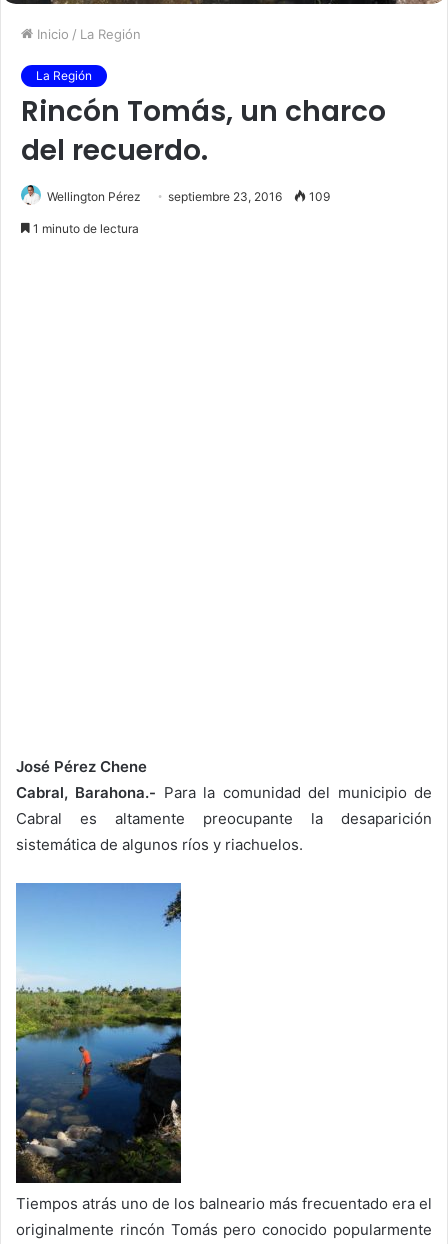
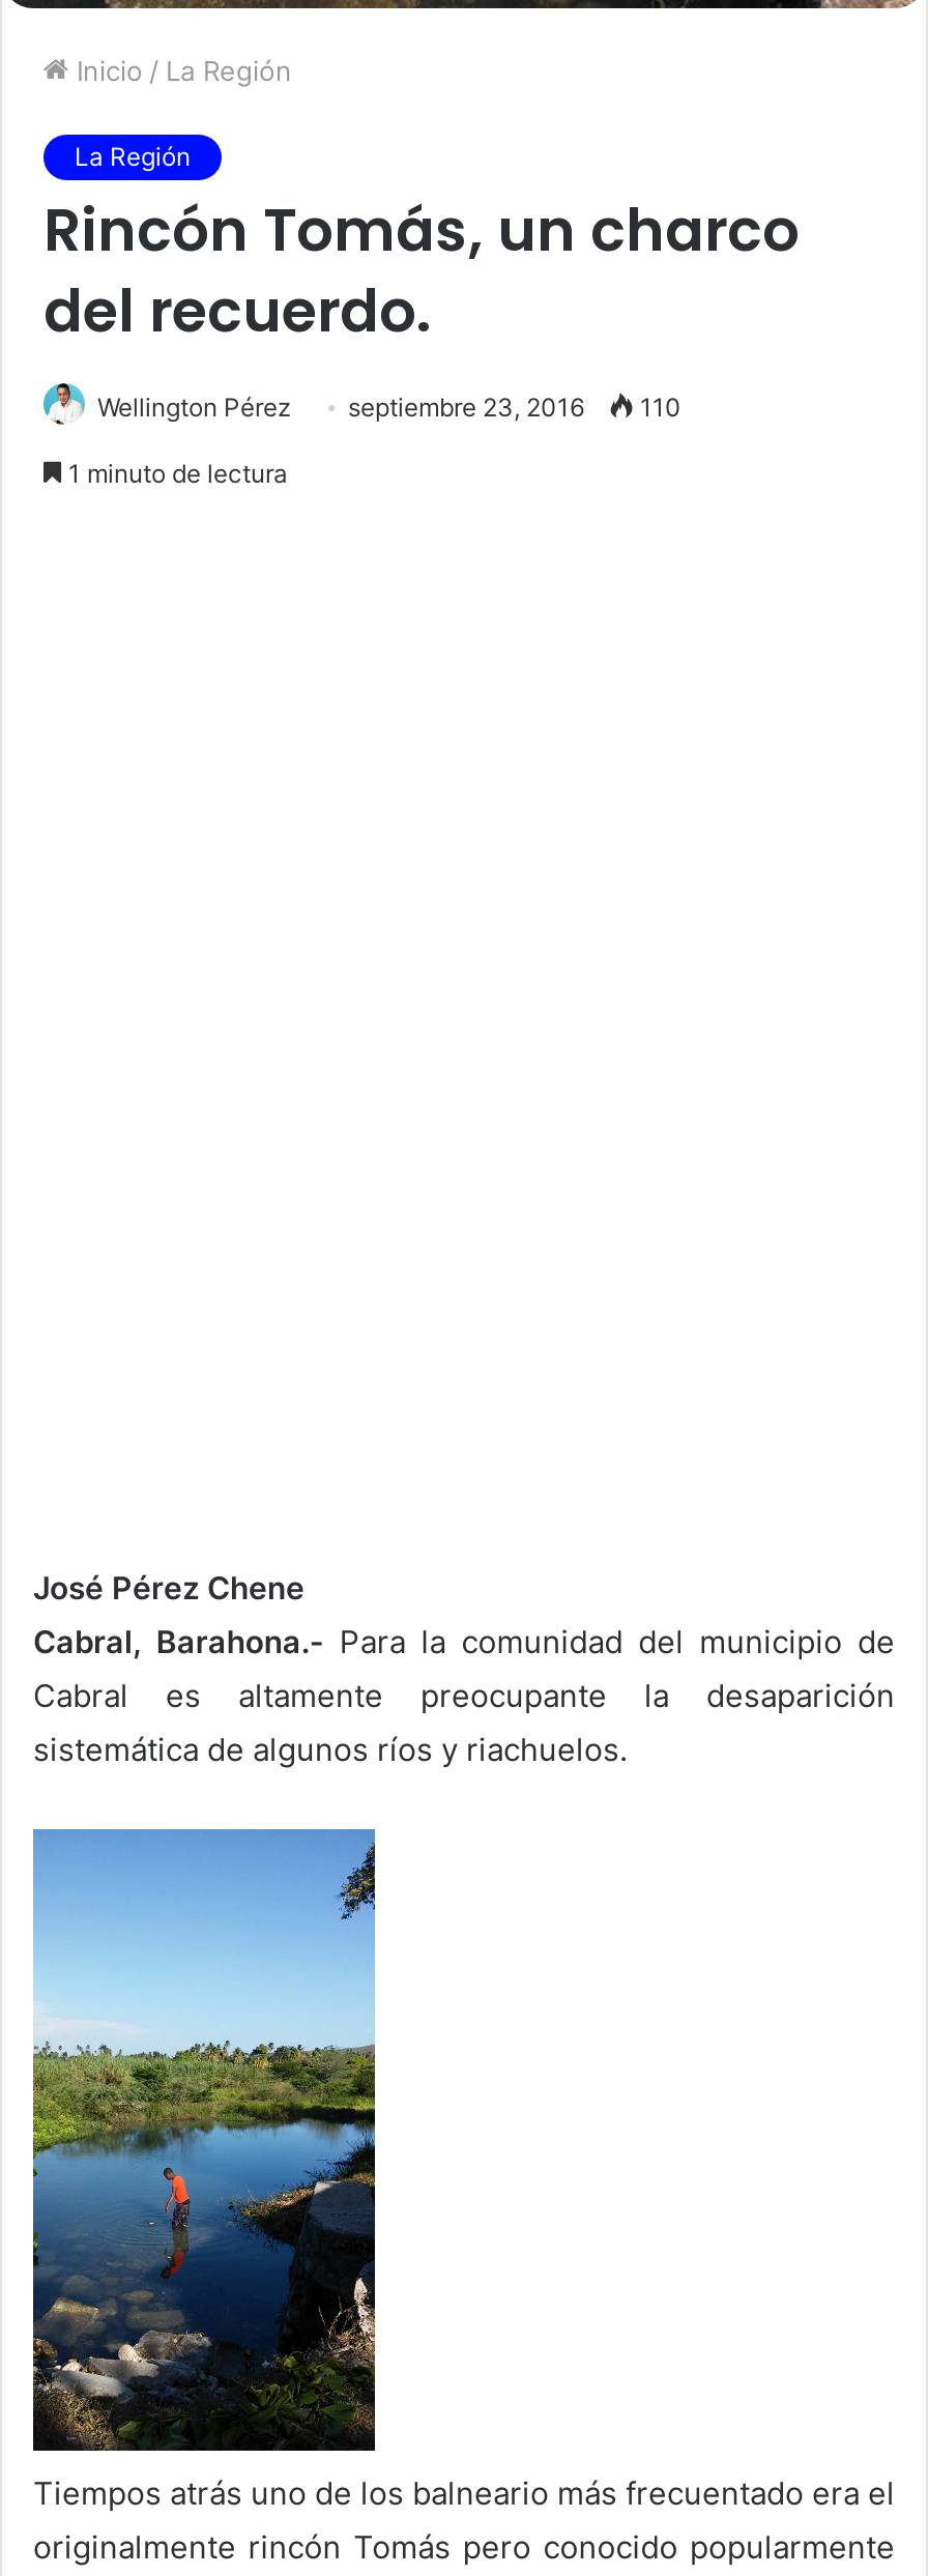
- Wellington Pérez septiembre 23, 2016 109
+ Wellington Pérez septiembre 23, 2016 110
